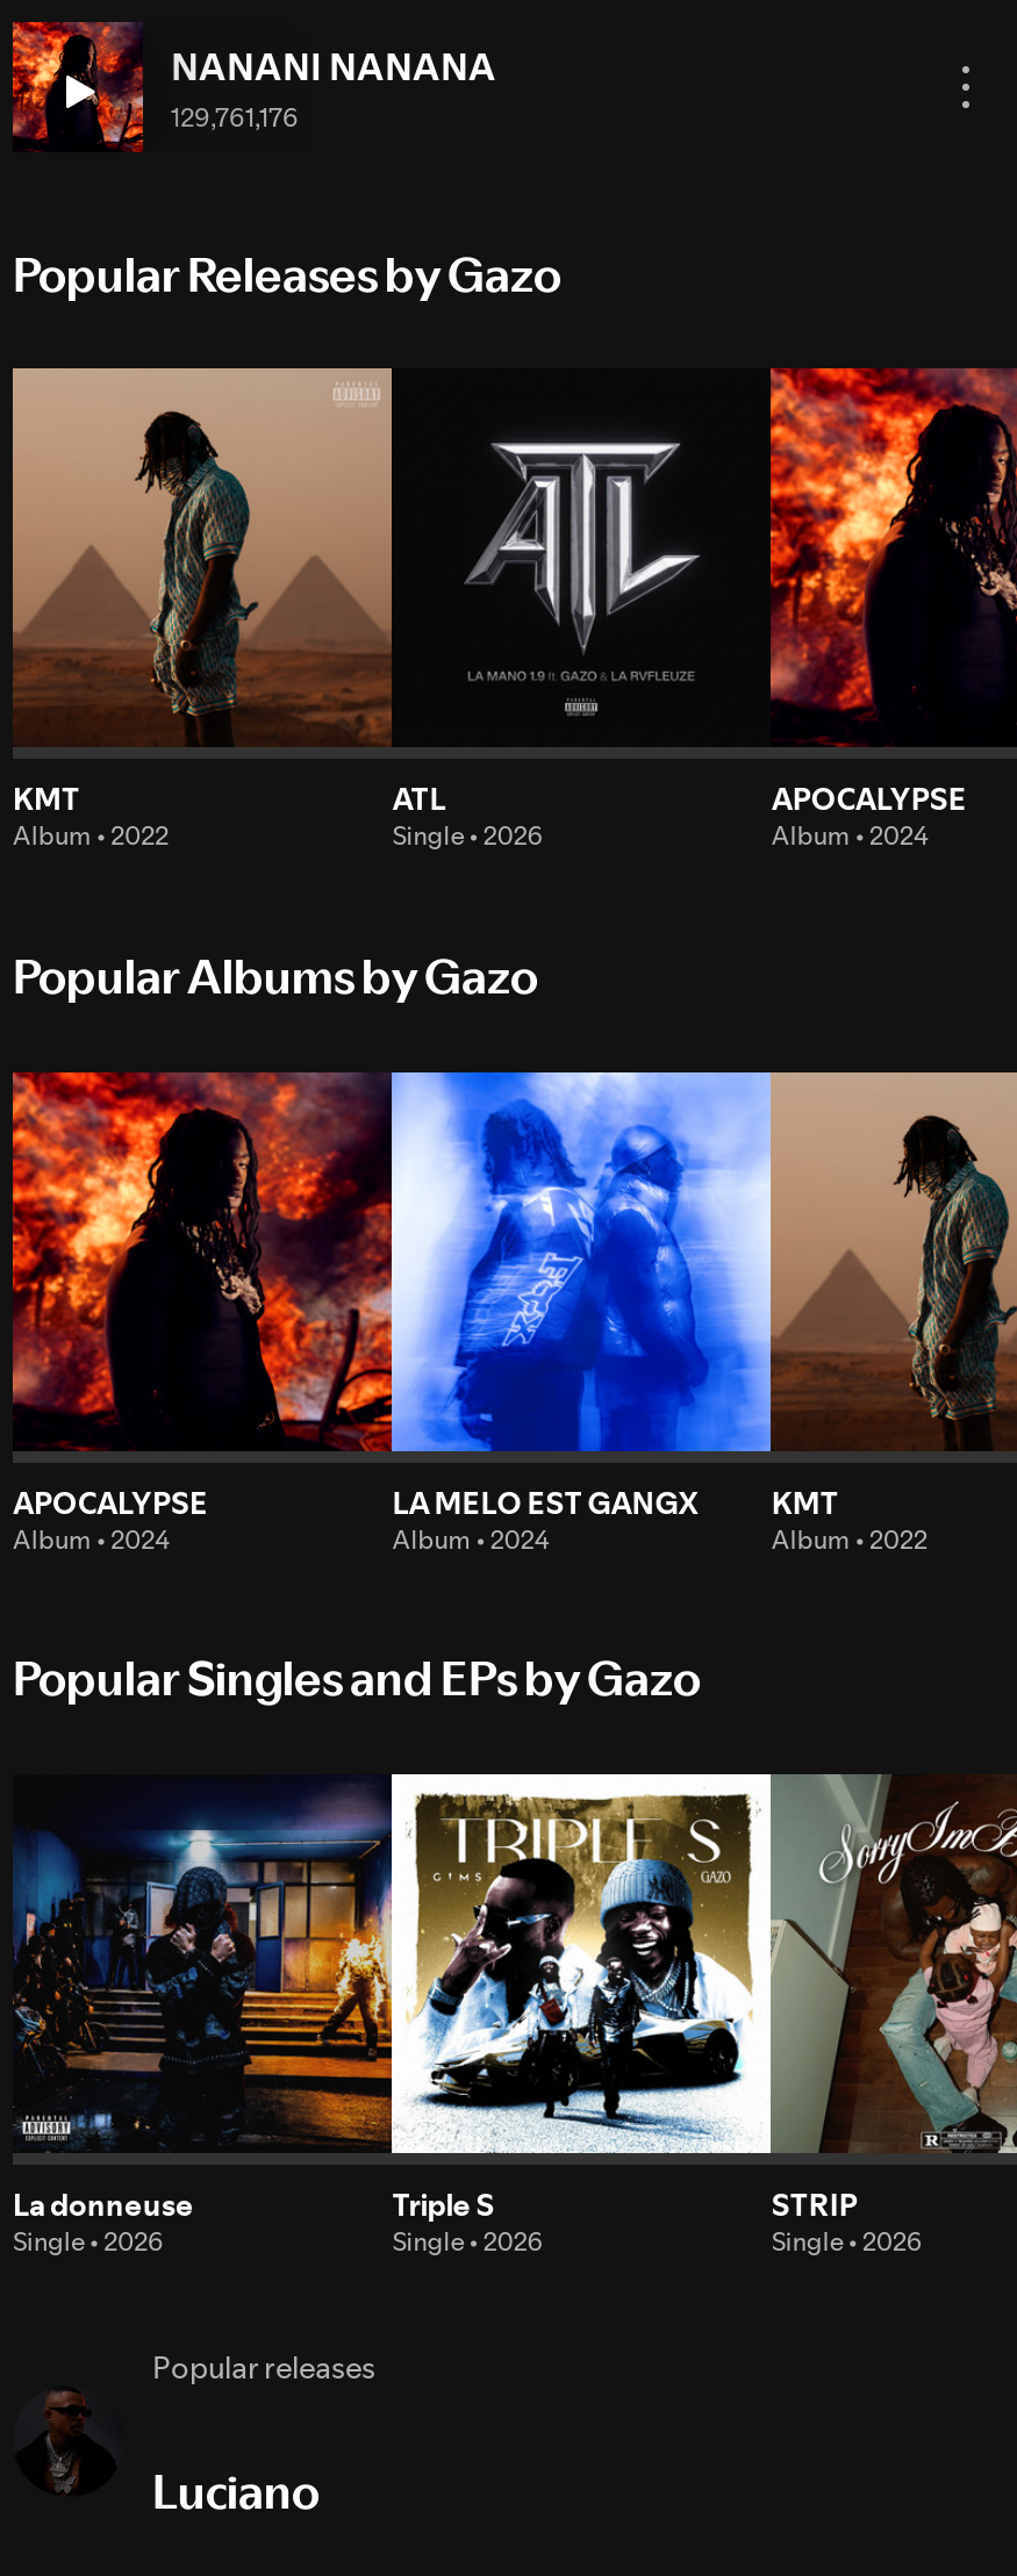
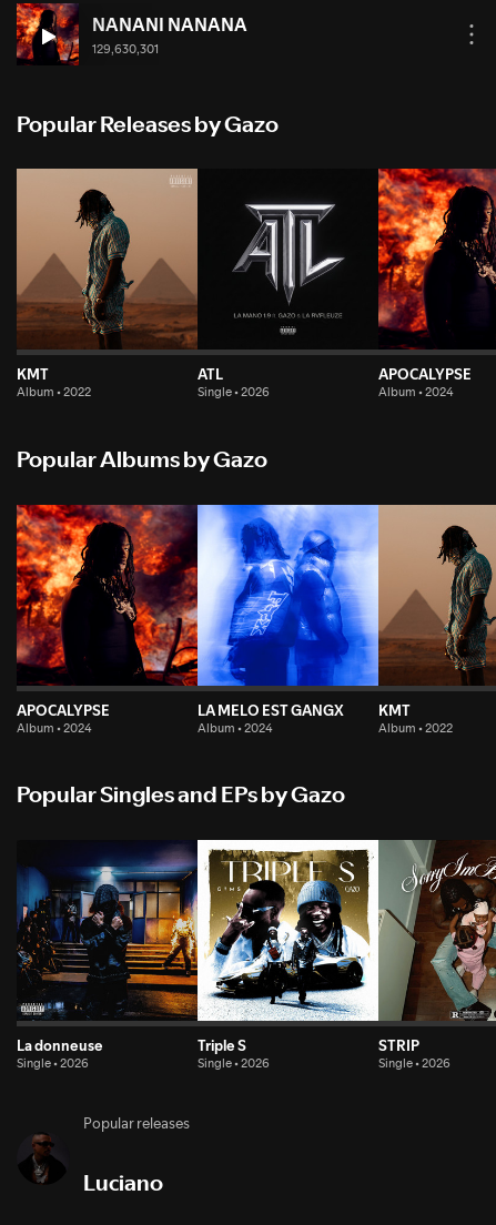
- 129,761,176
+ 129,630,301
